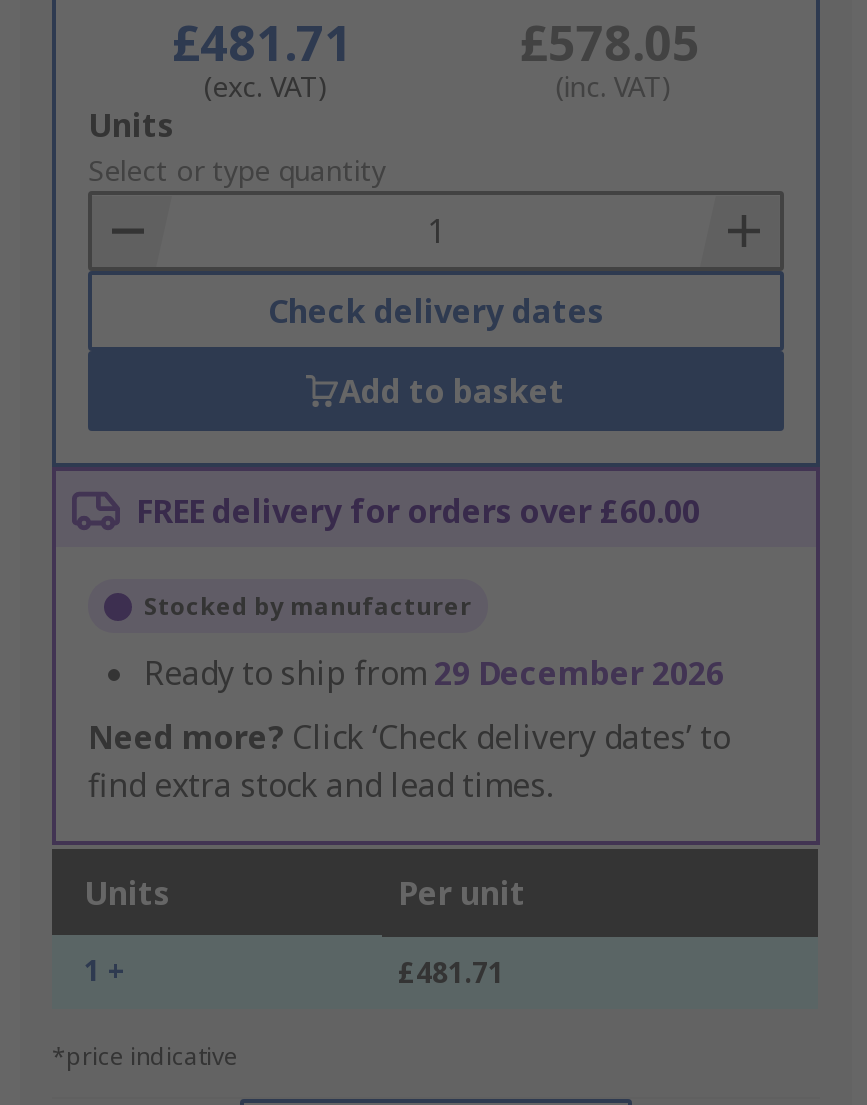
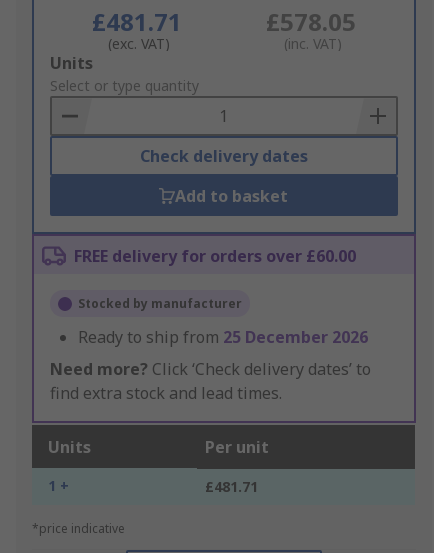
- Ready to ship from 29 December 2026
+ Ready to ship from 25 December 2026
